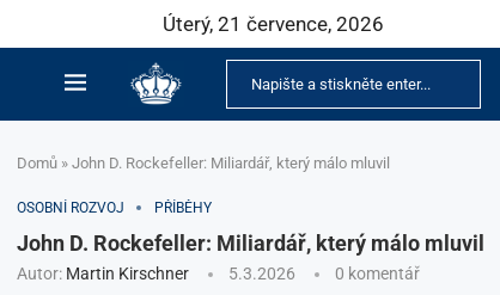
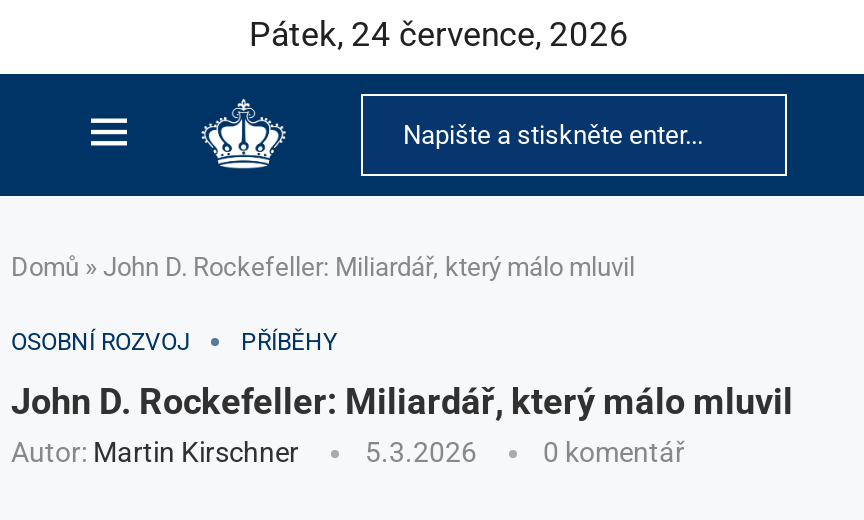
- Úterý, 21 července, 2026
+ Pátek, 24 července, 2026
